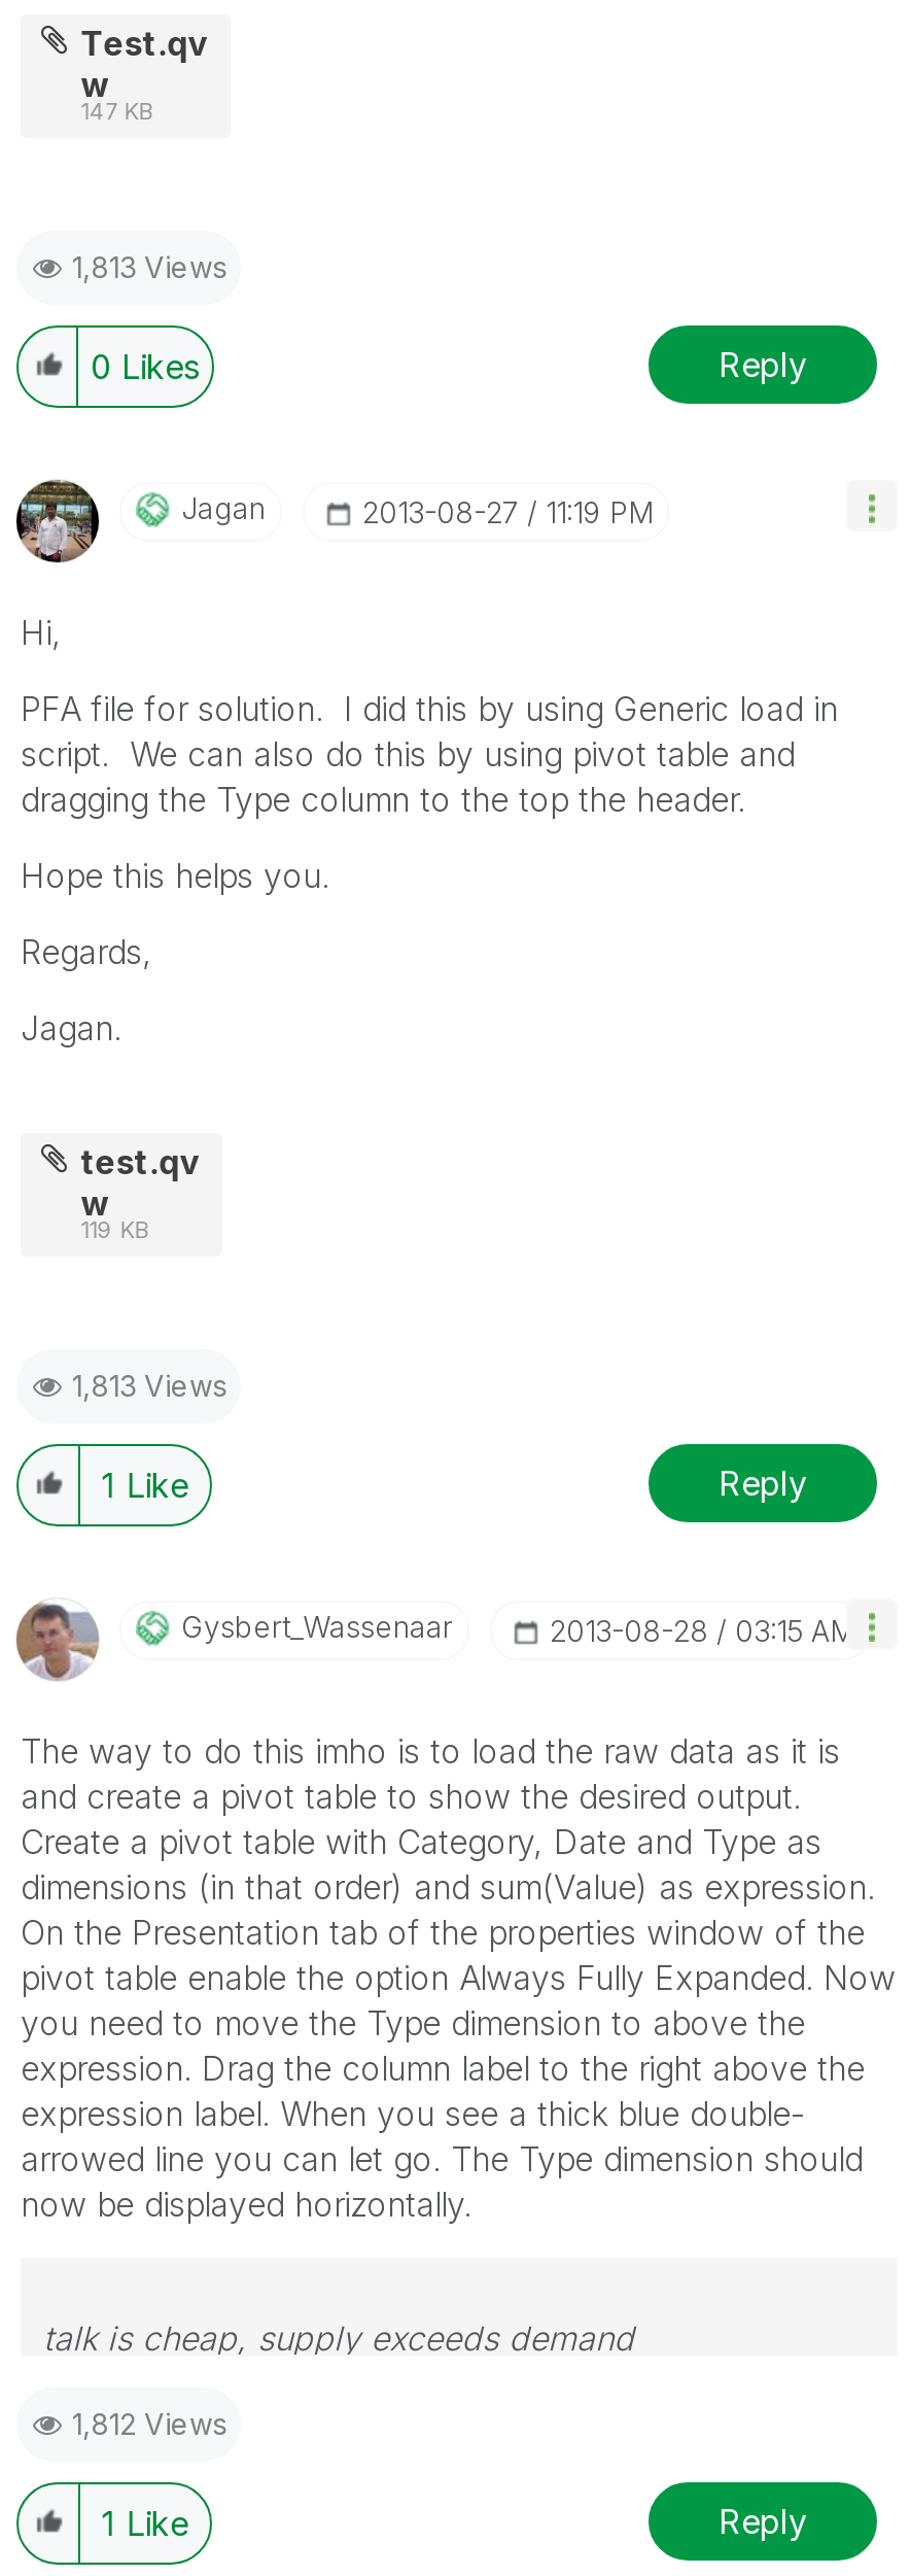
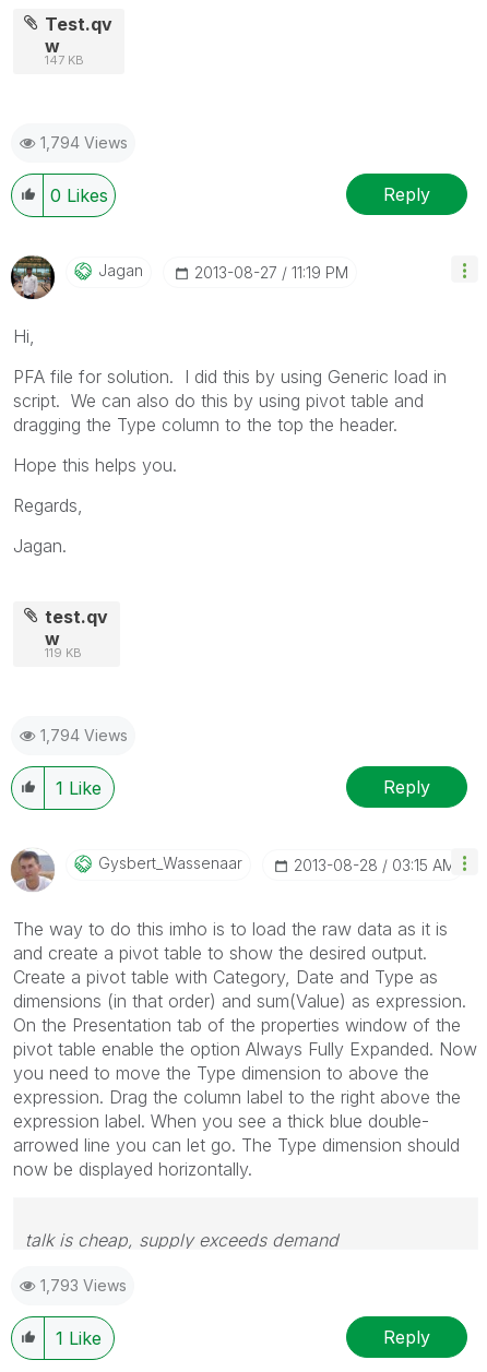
- 1,813 Views
+ 1,794 Views

- 1,813 Views
+ 1,794 Views

- 1,812 Views
+ 1,793 Views
